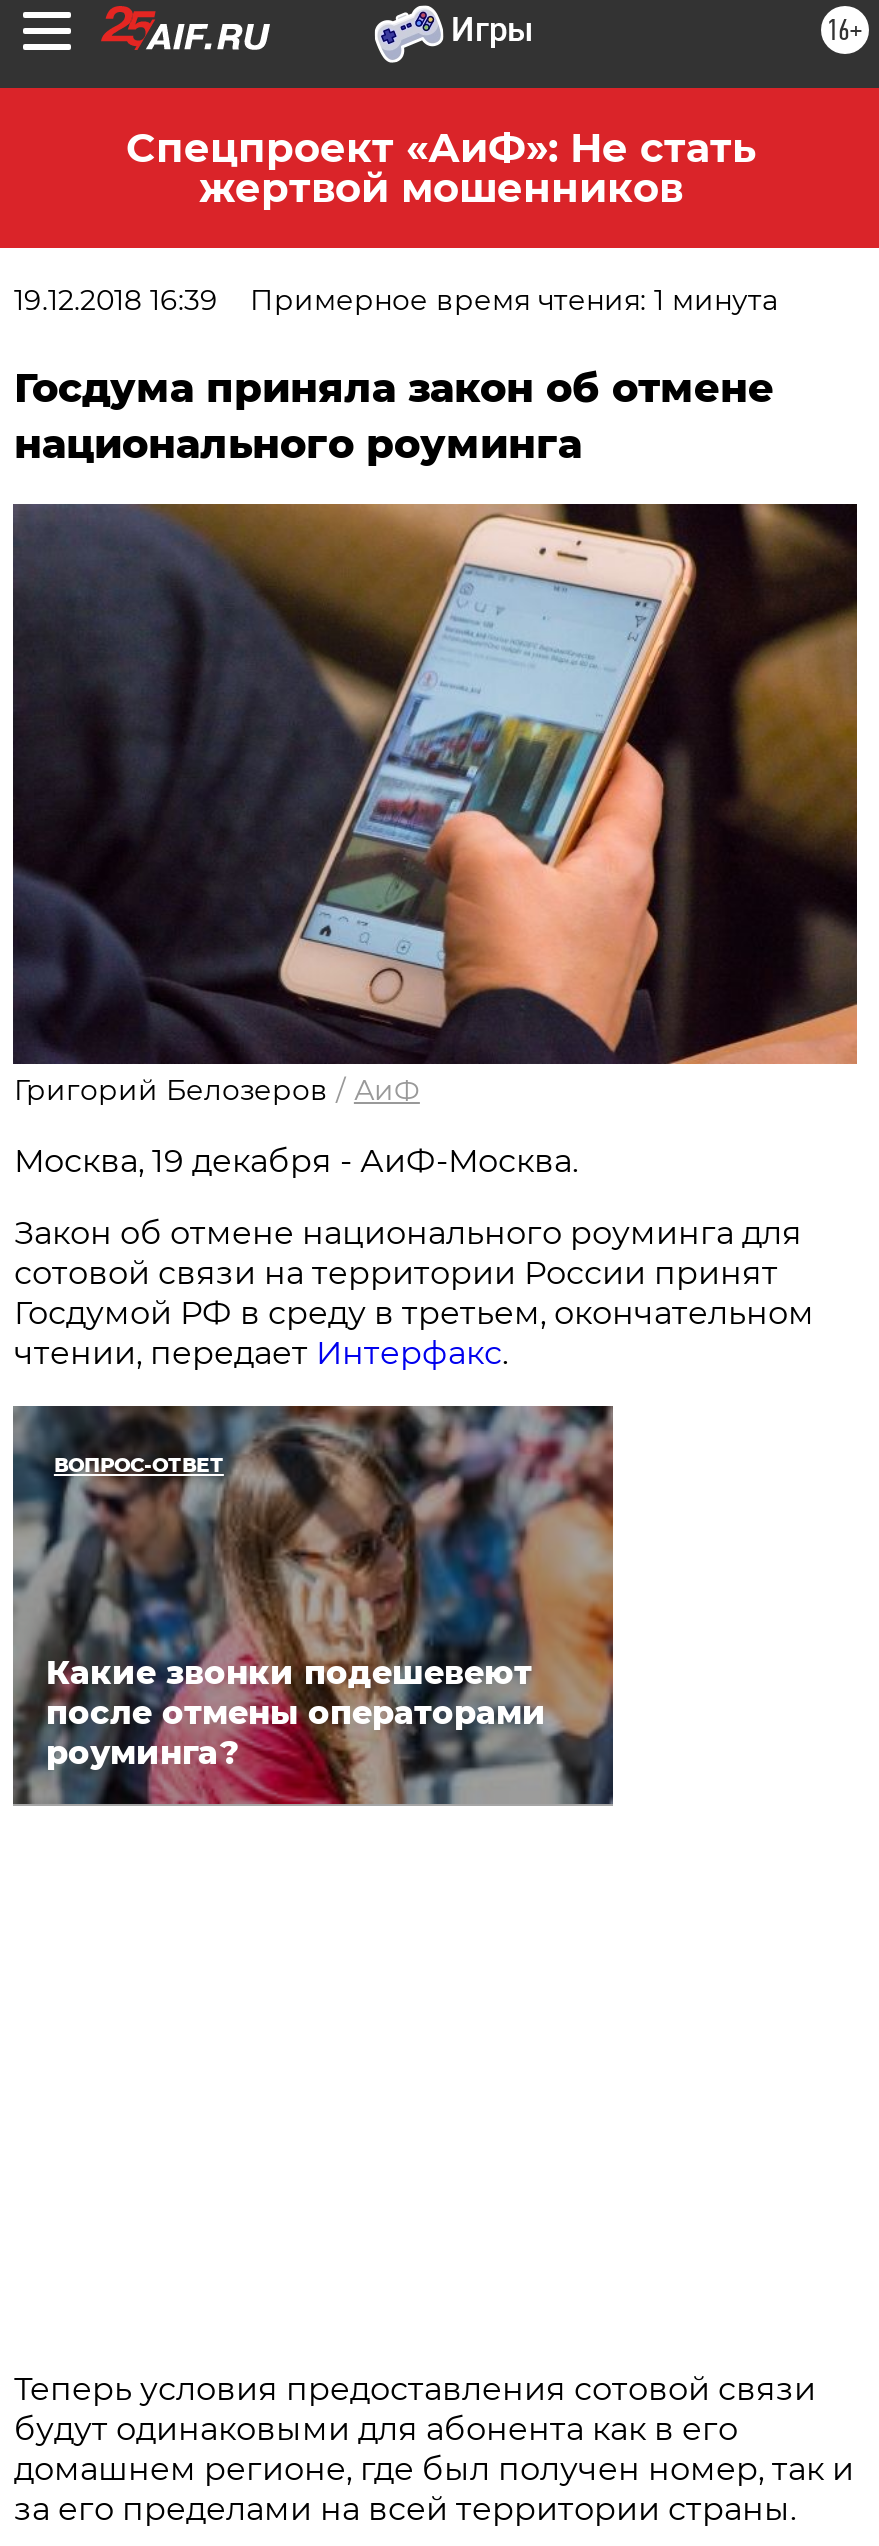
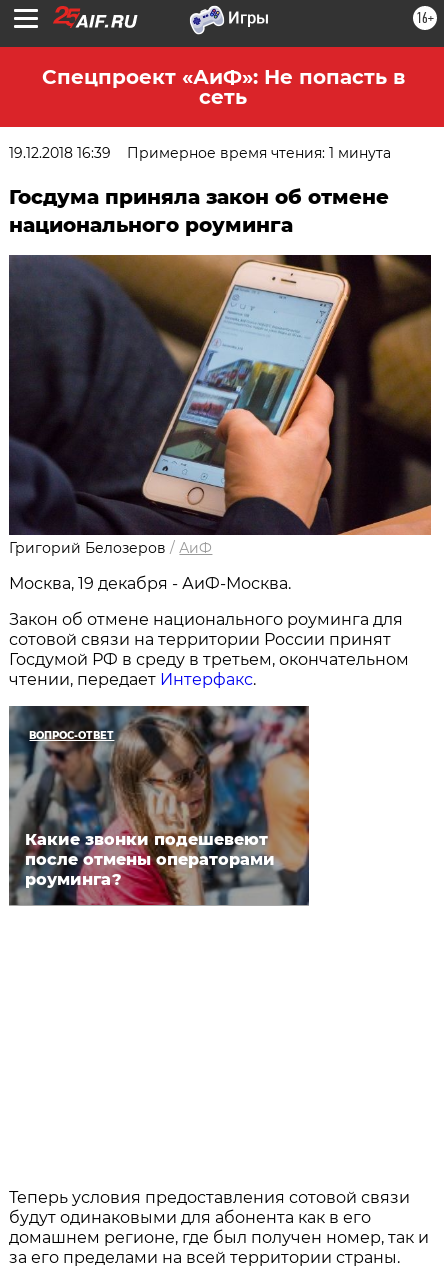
- Спецпроект «АиФ»: Не стать
- жертвой мошенников
+ Спецпроект «АиФ»: Не попасть в
+ сеть
